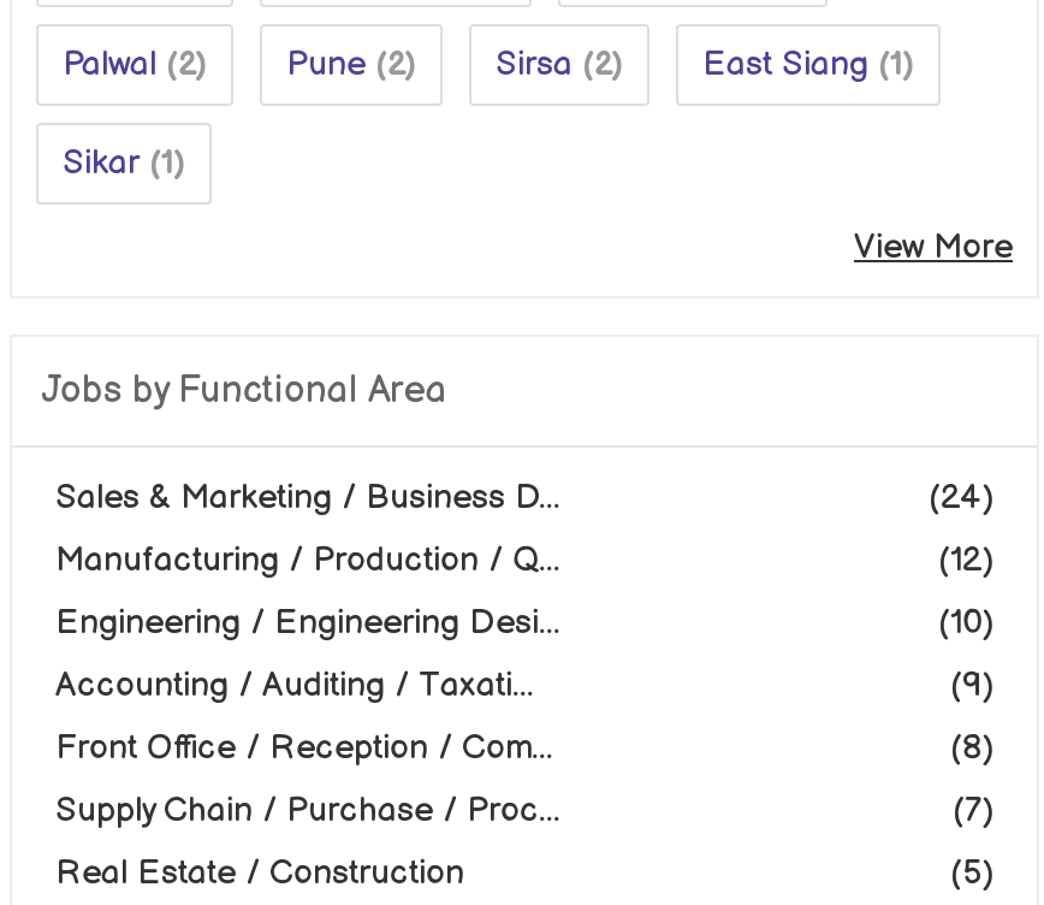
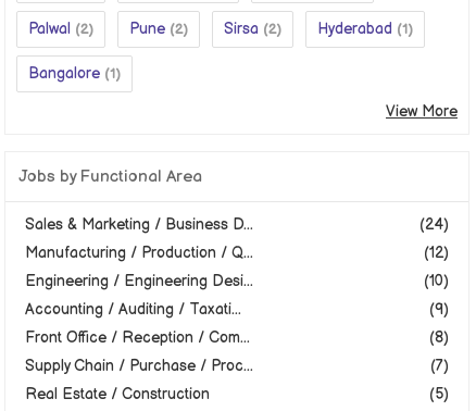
- Palwal (2) Pune (2) Sirsa (2) East Siang (1)
+ Palwal (2) Pune (2) Sirsa (2) Hyderabad (1)

- Sikar (1)
+ Bangalore (1)
